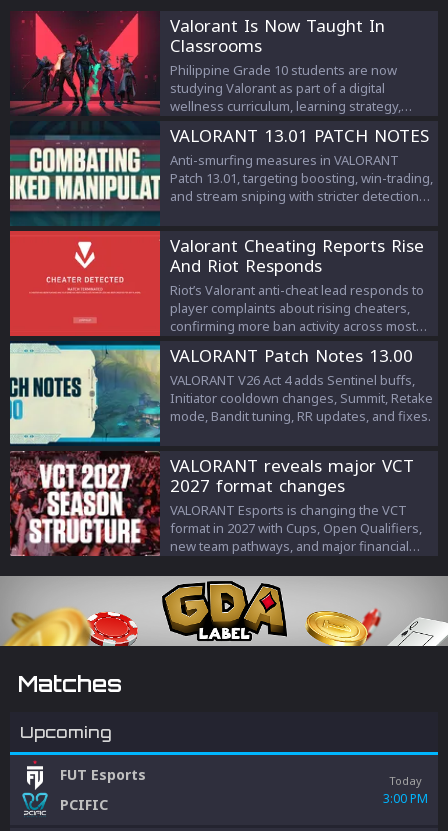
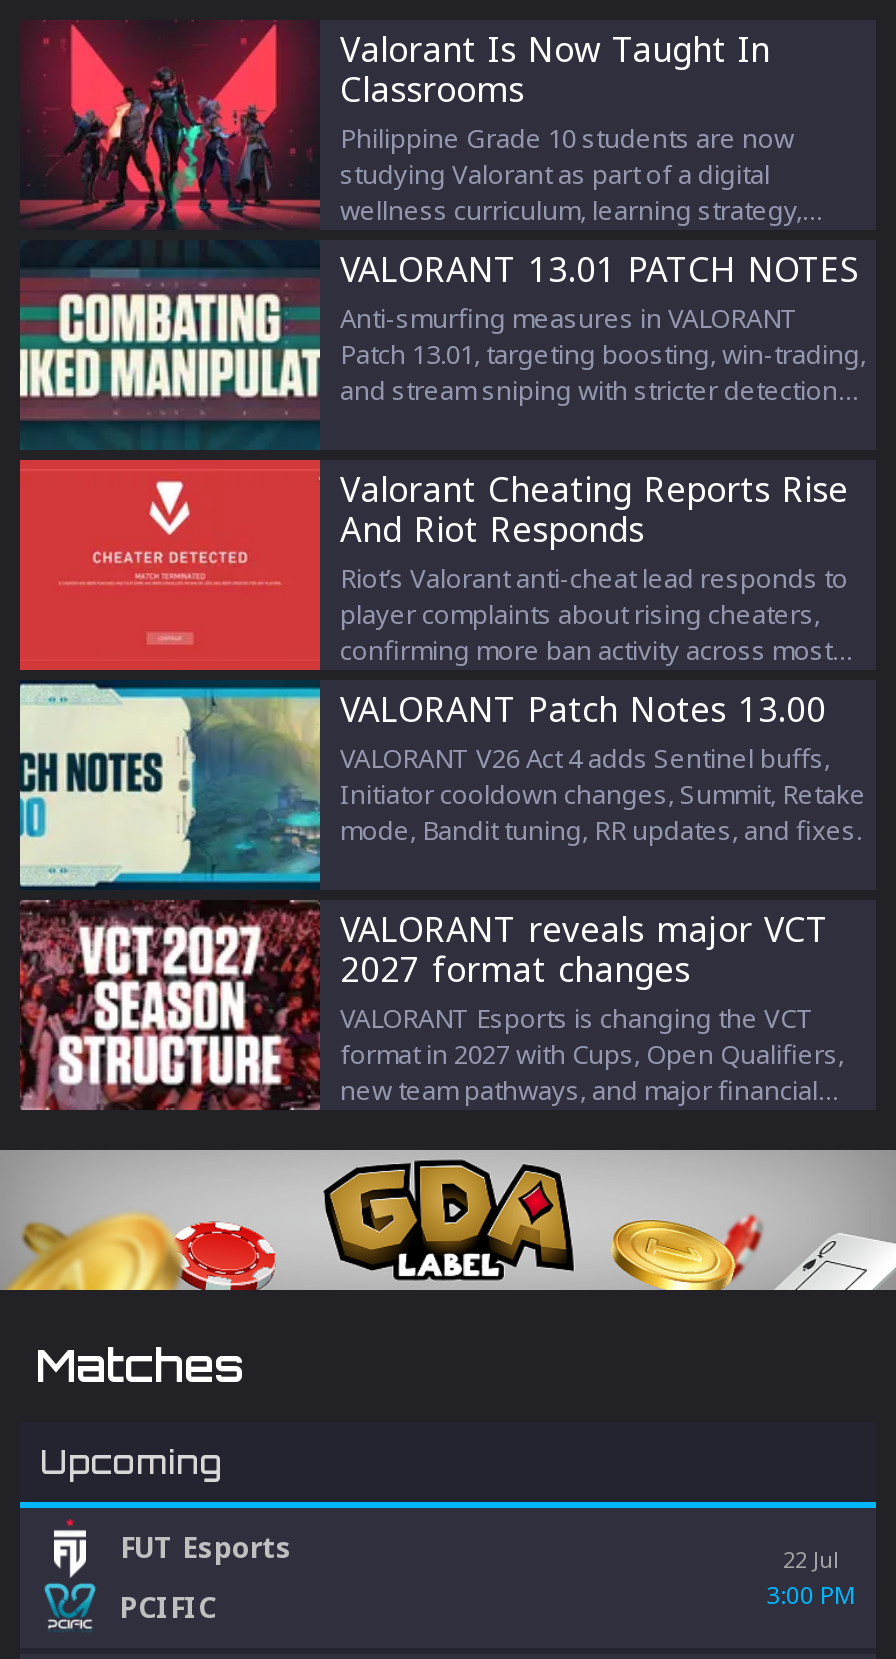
- Today
+ 22 Jul
